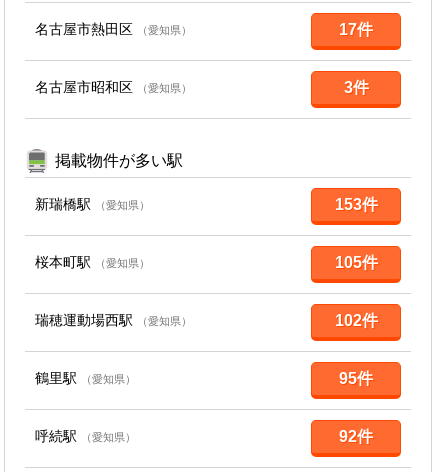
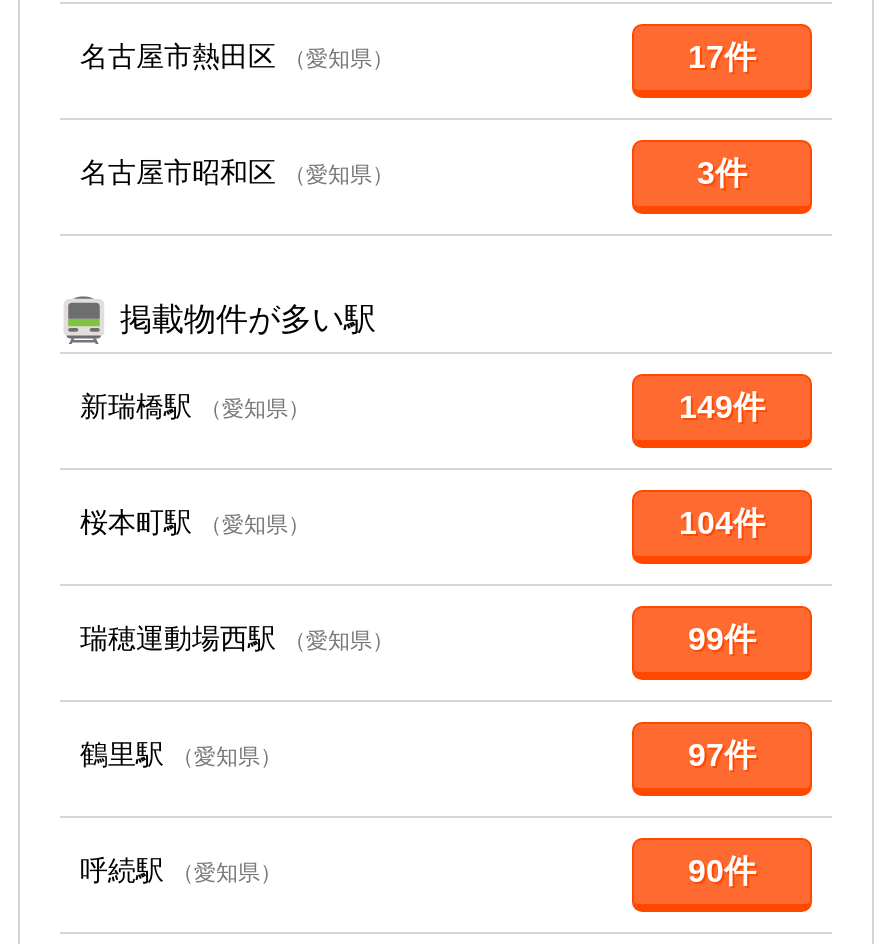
- 153件
+ 149件

- 105件
+ 104件

- 102件
+ 99件

- 95件
+ 97件

- 92件
+ 90件
